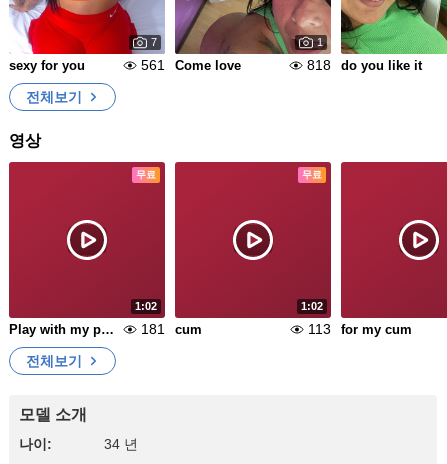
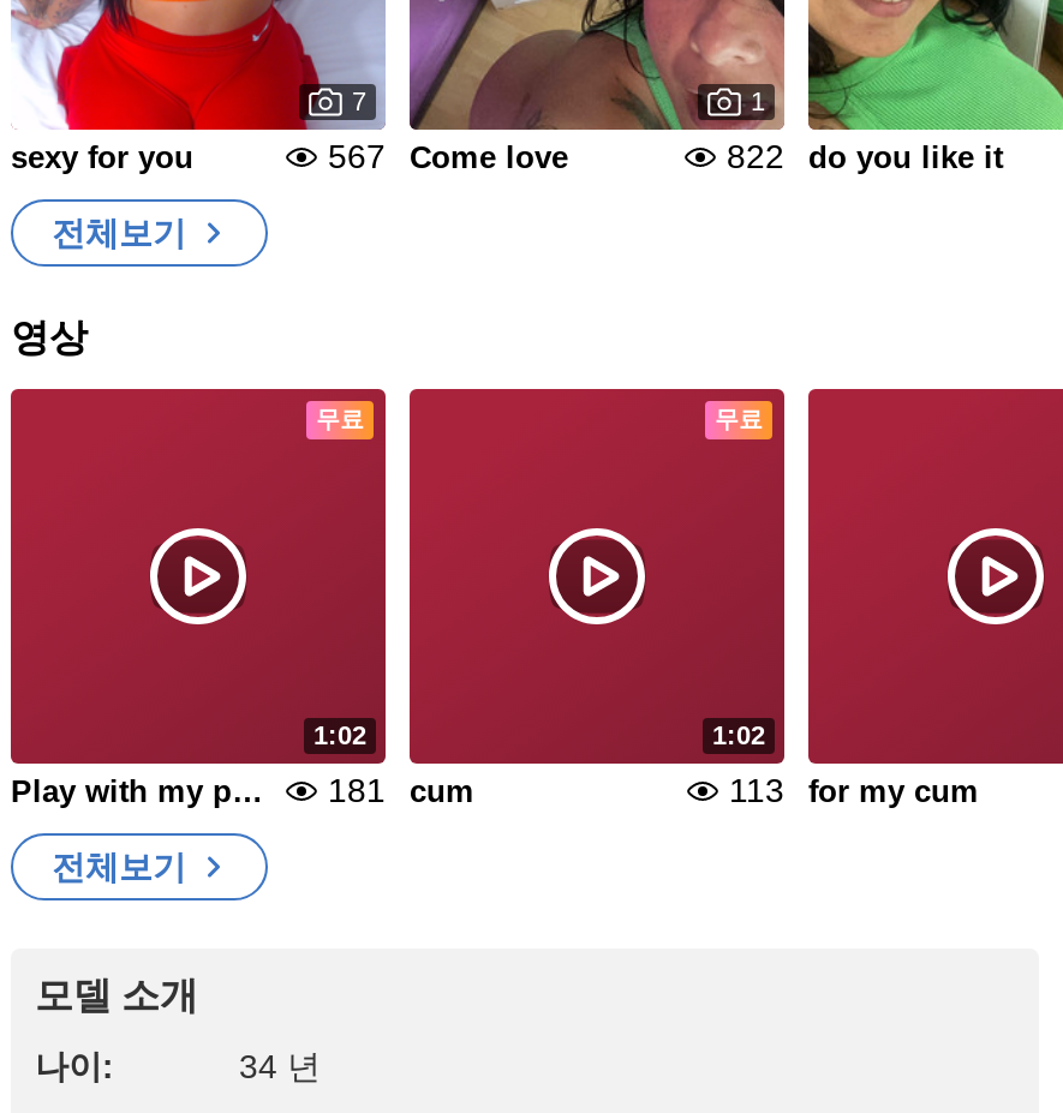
- 561 Come love
+ 567 Come love

- 818 do you like it
+ 822 do you like it
